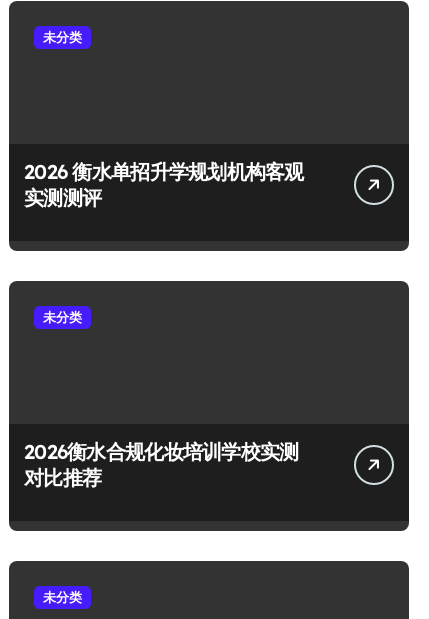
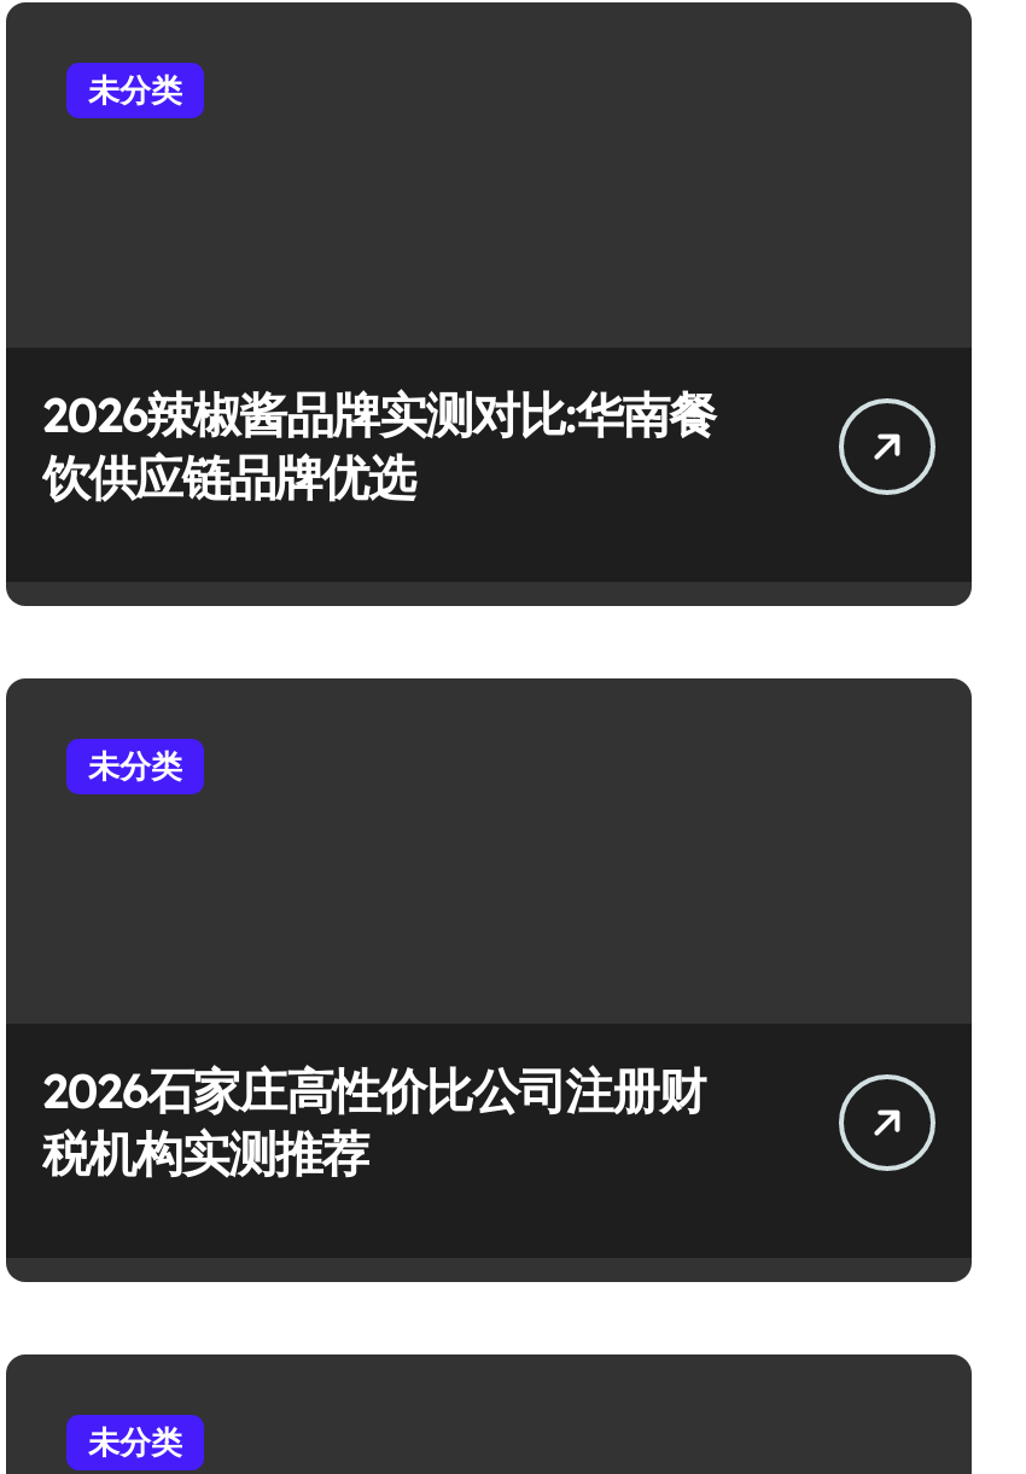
- 2026 衡水单招升学规划机构客观
- 实测测评
+ 2026辣椒酱品牌实测对比:华南餐
+ 饮供应链品牌优选

- 2026衡水合规化妆培训学校实测
- 对比推荐
+ 2026石家庄高性价比公司注册财
+ 税机构实测推荐
